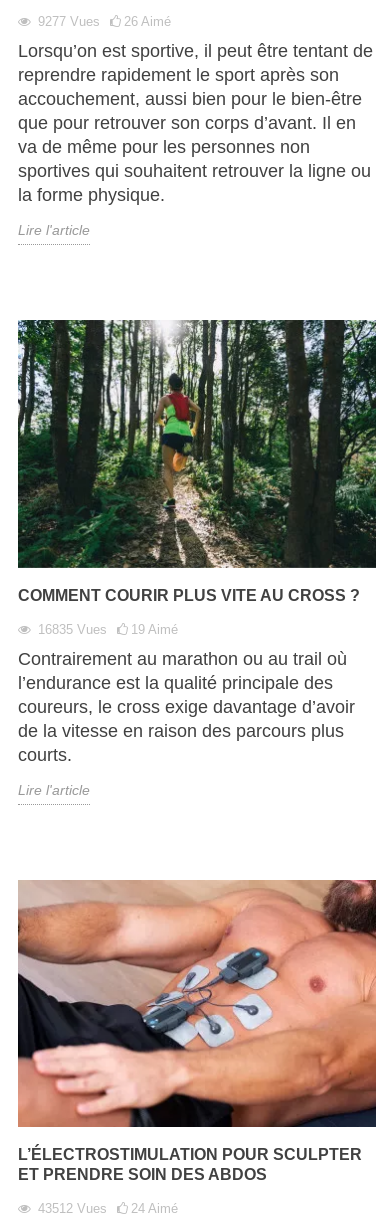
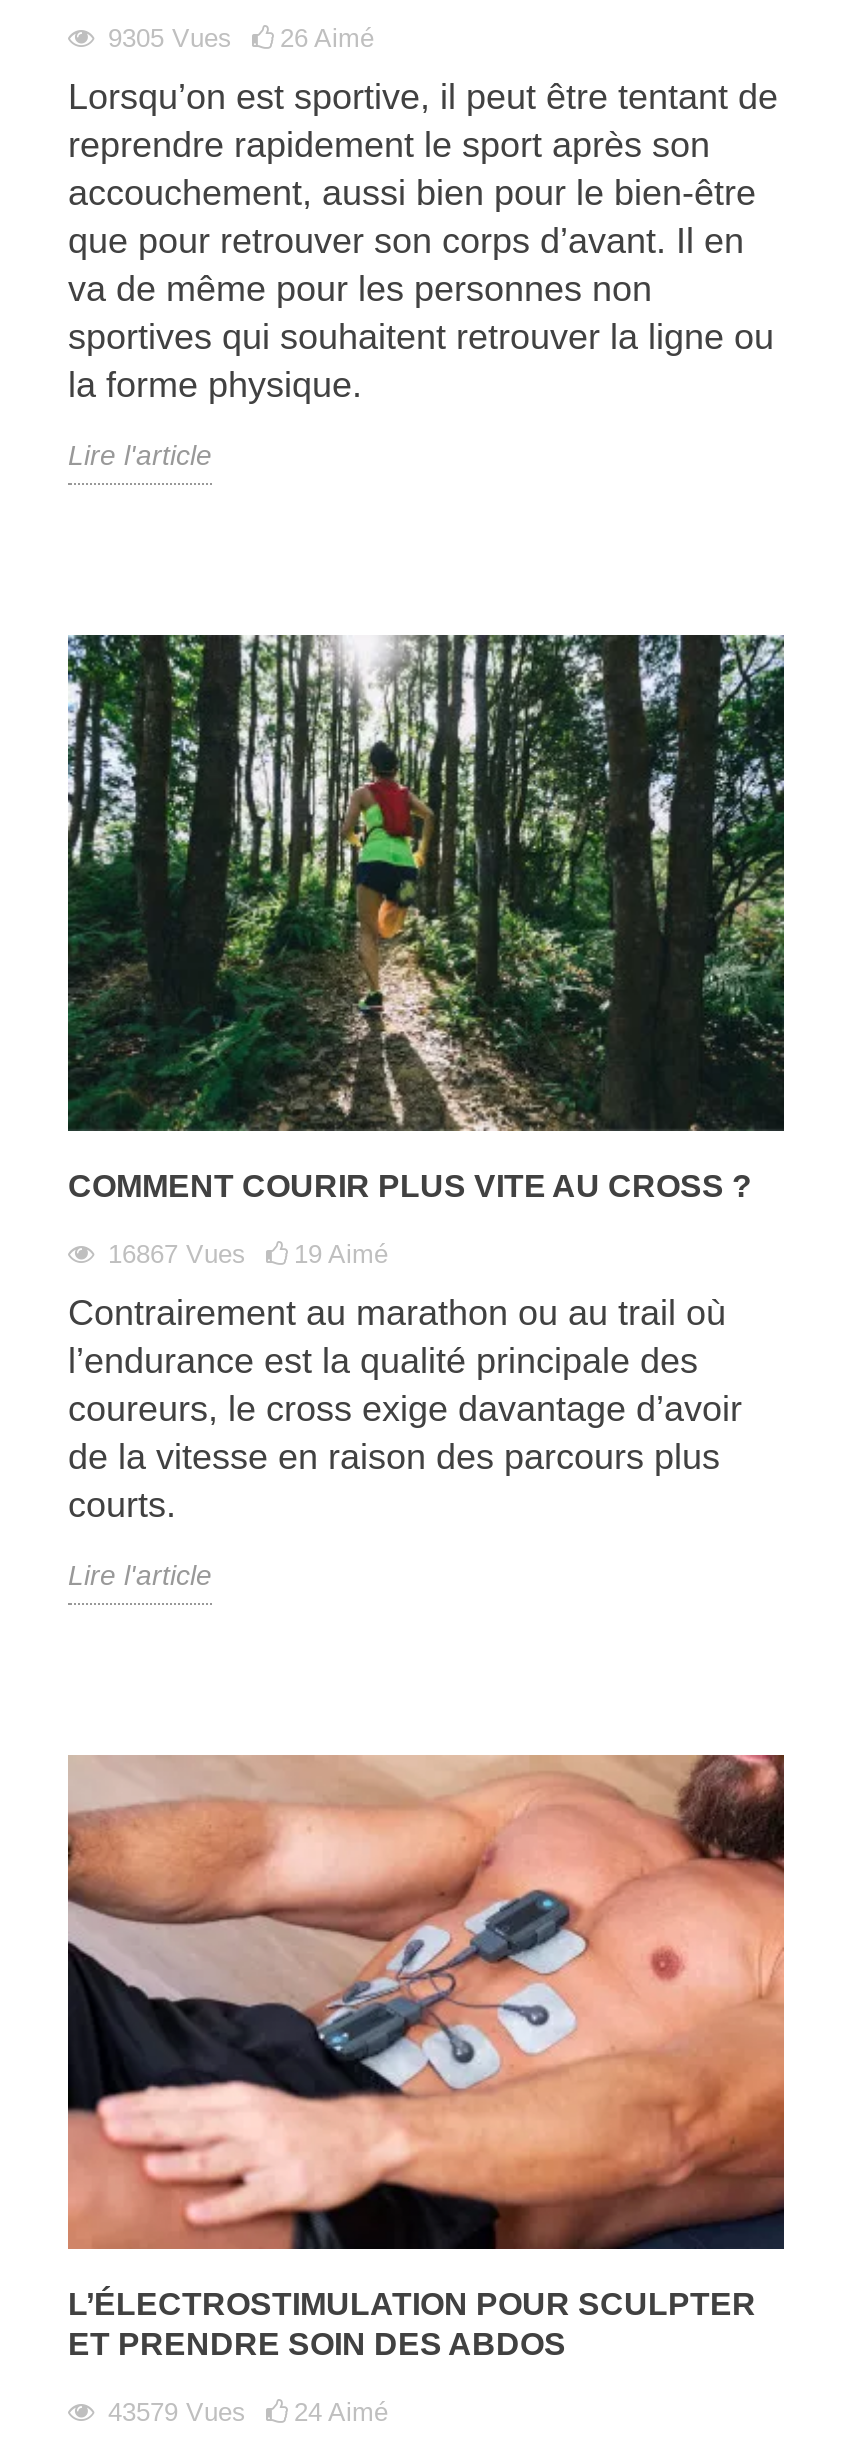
- 9277 Vues 26 Aimé
+ 9305 Vues 26 Aimé

- 16835 Vues 19 Aimé
+ 16867 Vues 19 Aimé

- 43512 Vues 24 Aimé
+ 43579 Vues 24 Aimé
